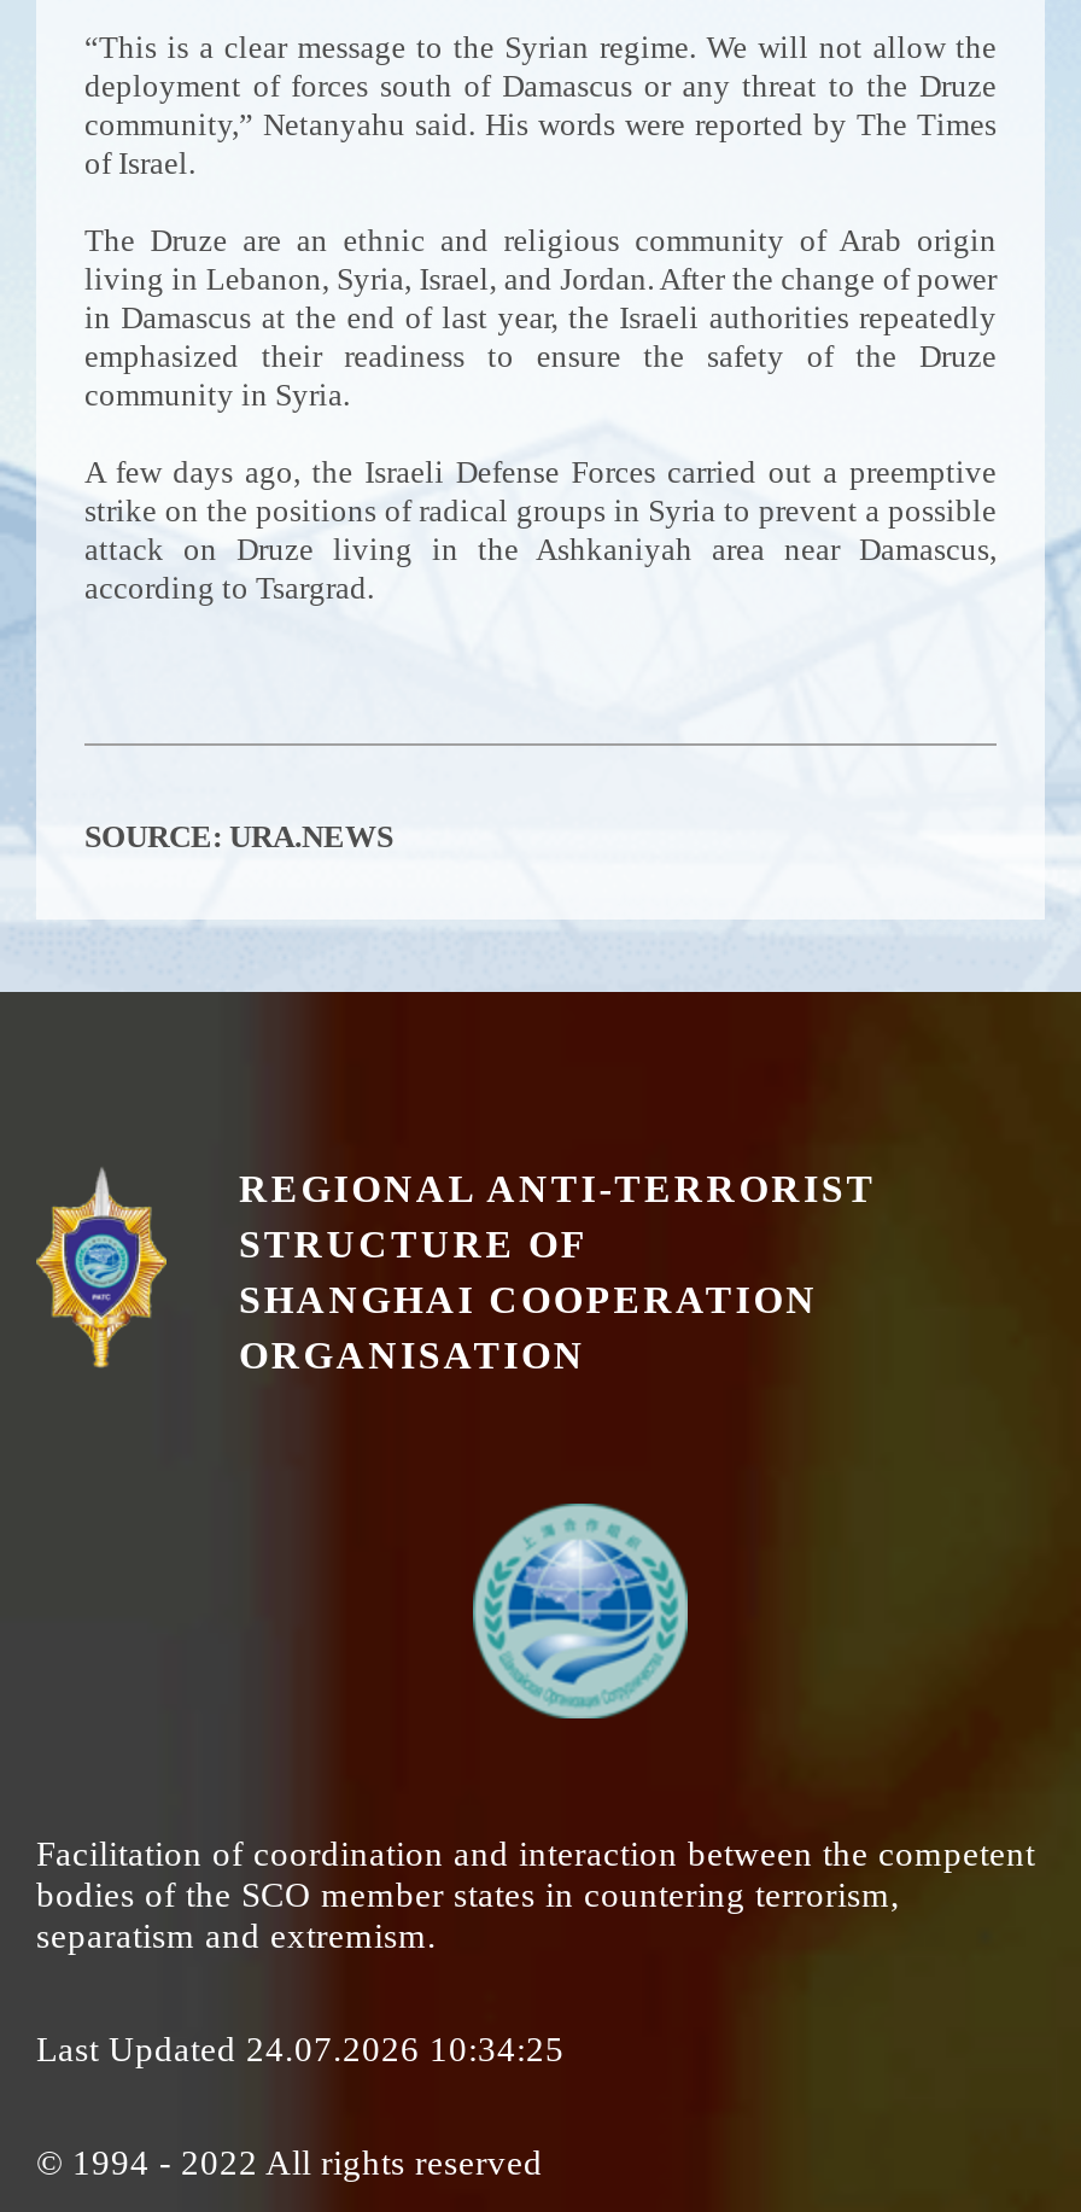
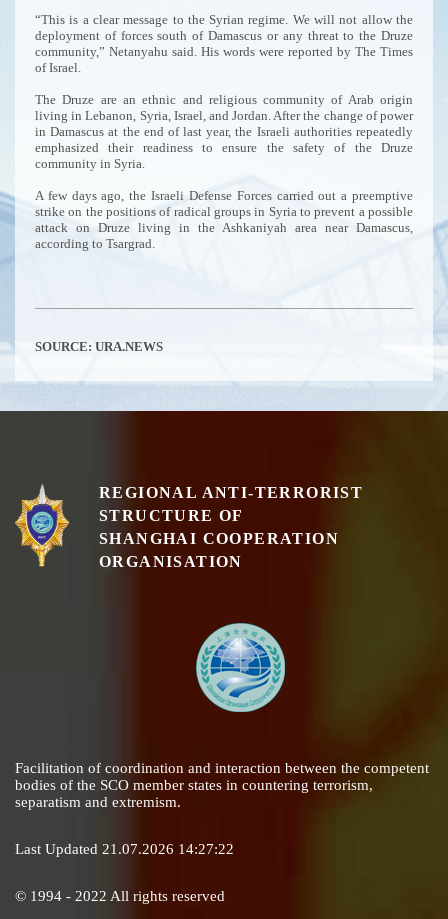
- Last Updated 24.07.2026 10:34:25
+ Last Updated 21.07.2026 14:27:22
